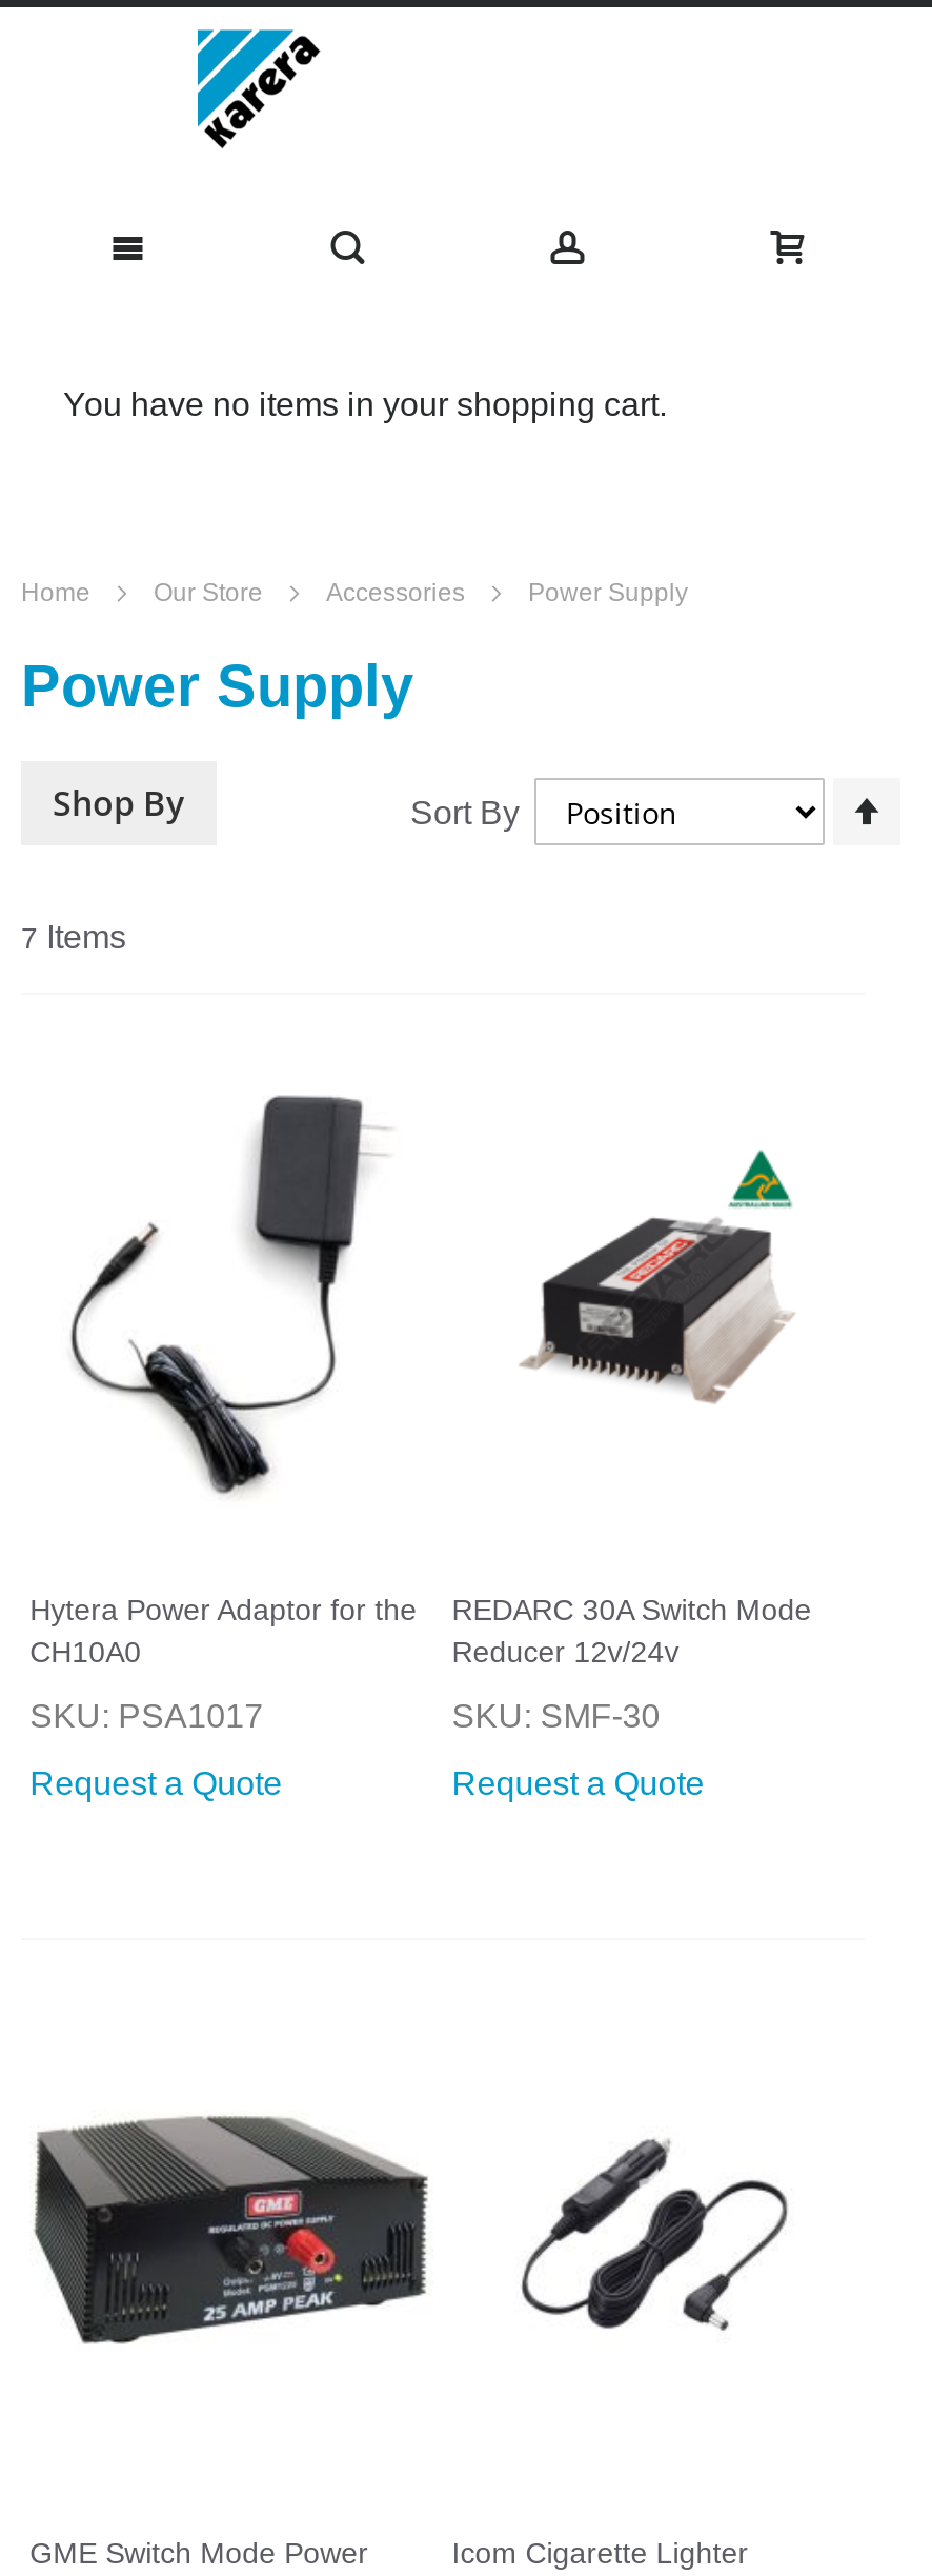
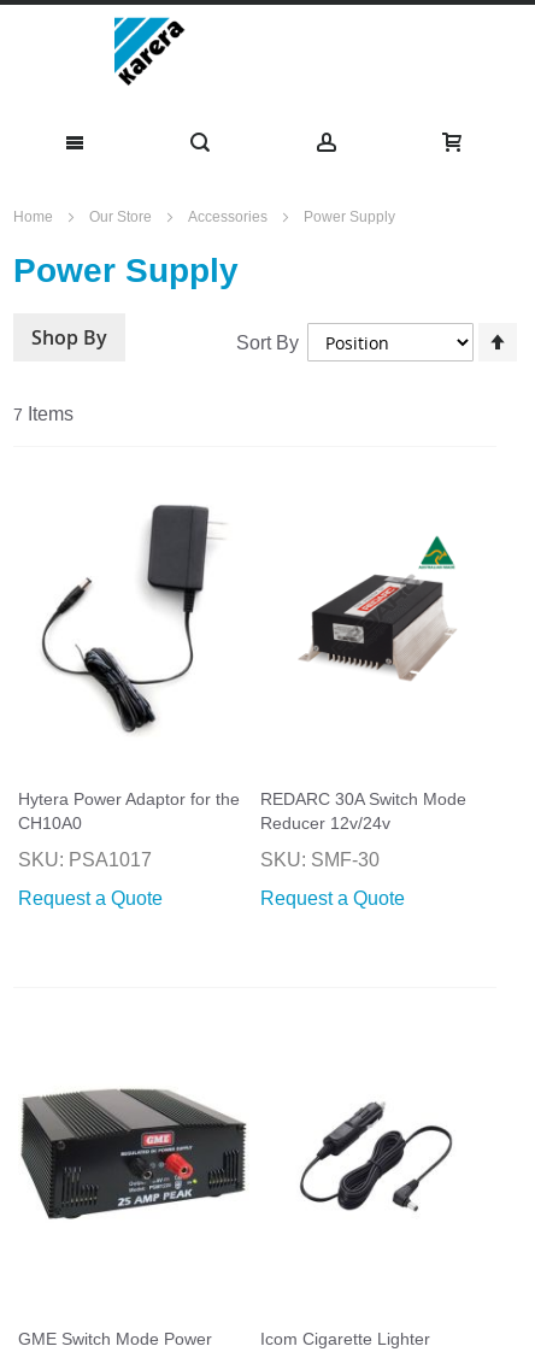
- You have no items in your shopping cart.
